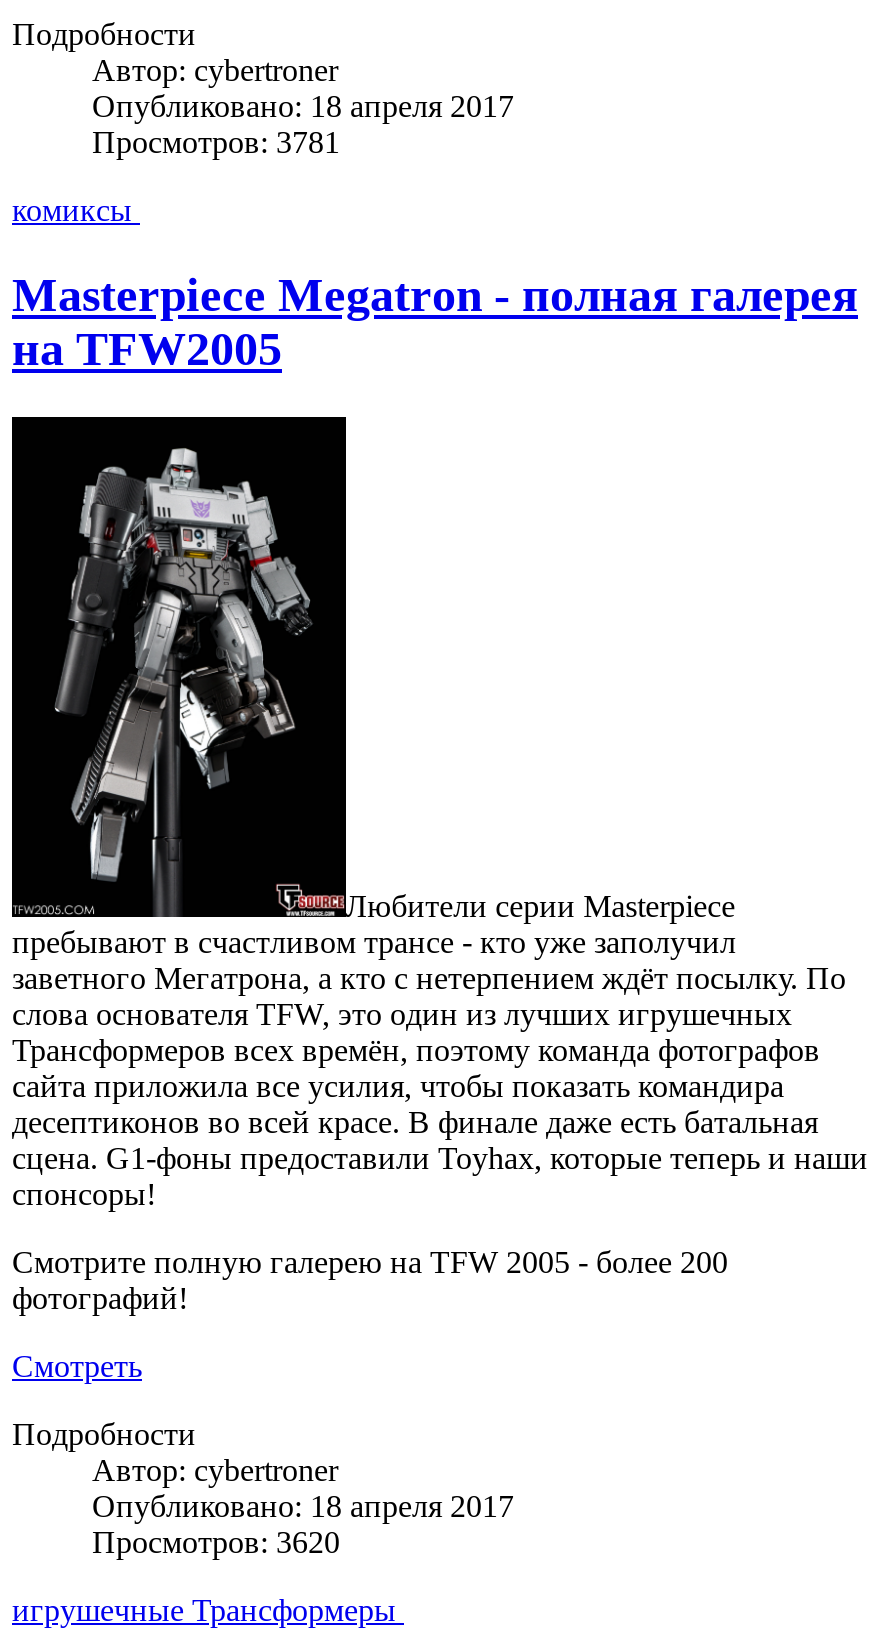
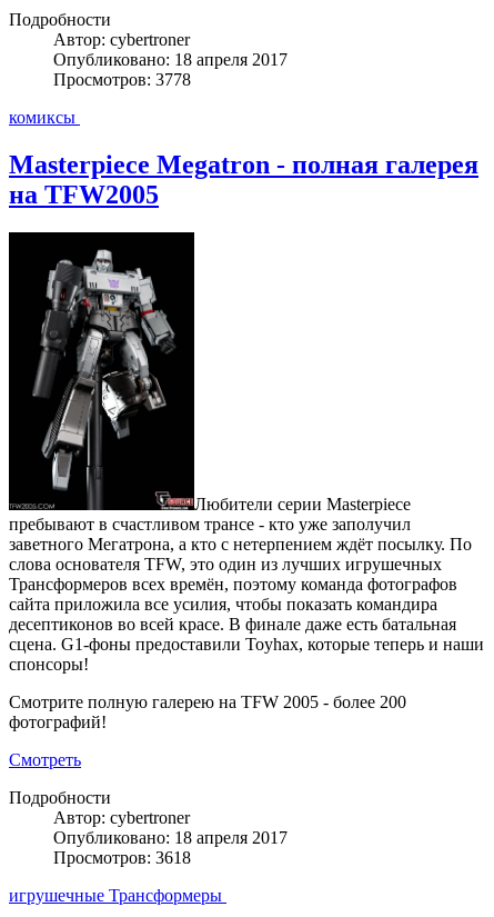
- Просмотров: 3781
+ Просмотров: 3778

- Просмотров: 3620
+ Просмотров: 3618
